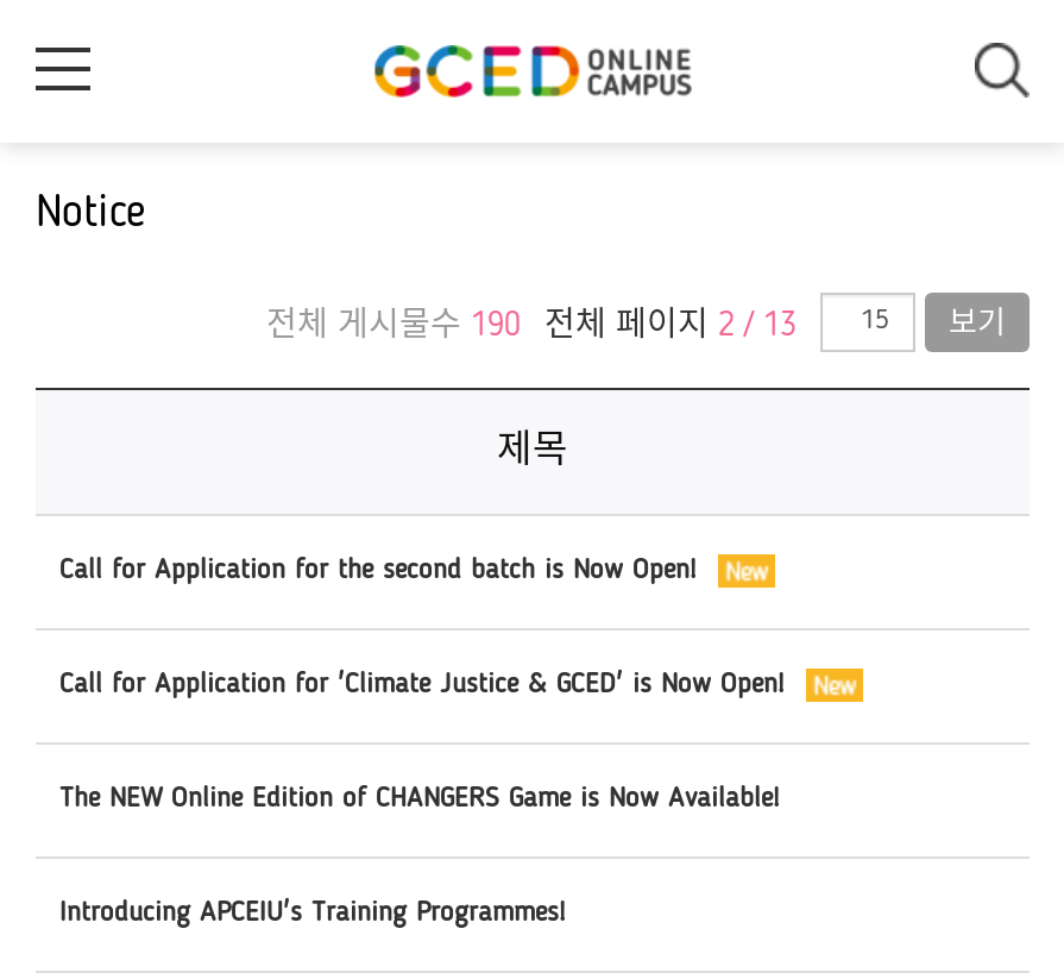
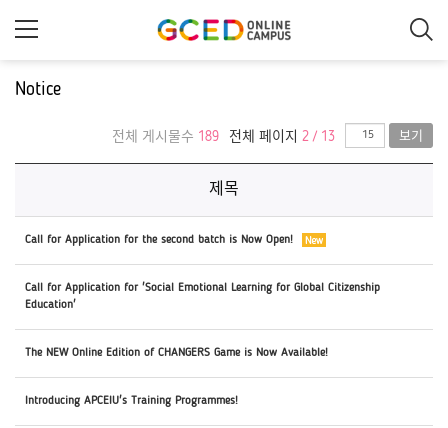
- 전체 게시물수 190
+ 전체 게시물수 189

- Call for Application for 'Climate Justice & GCED' is Now Open!
+ Call for Application for 'Social Emotional Learning for Global Citizenship
+ Education'
